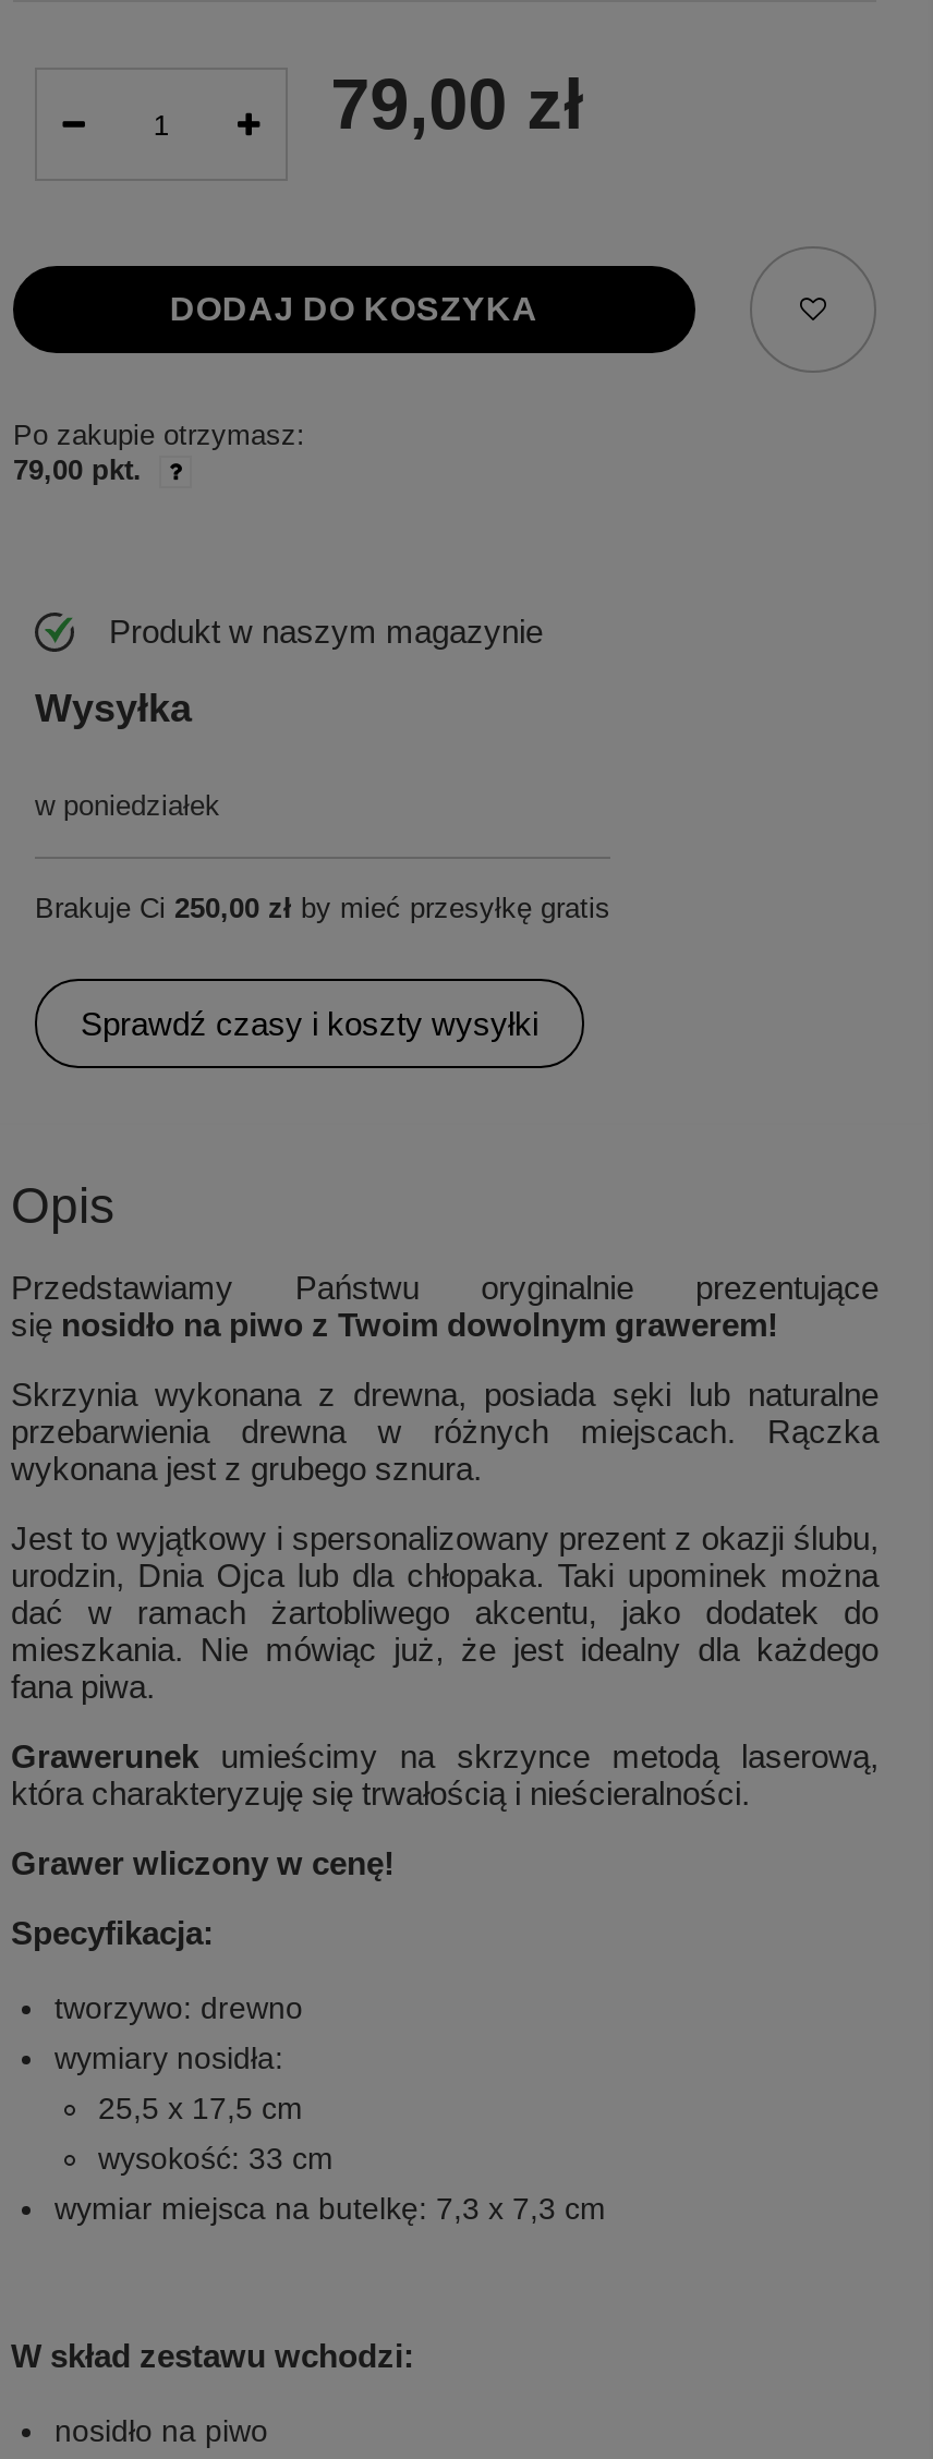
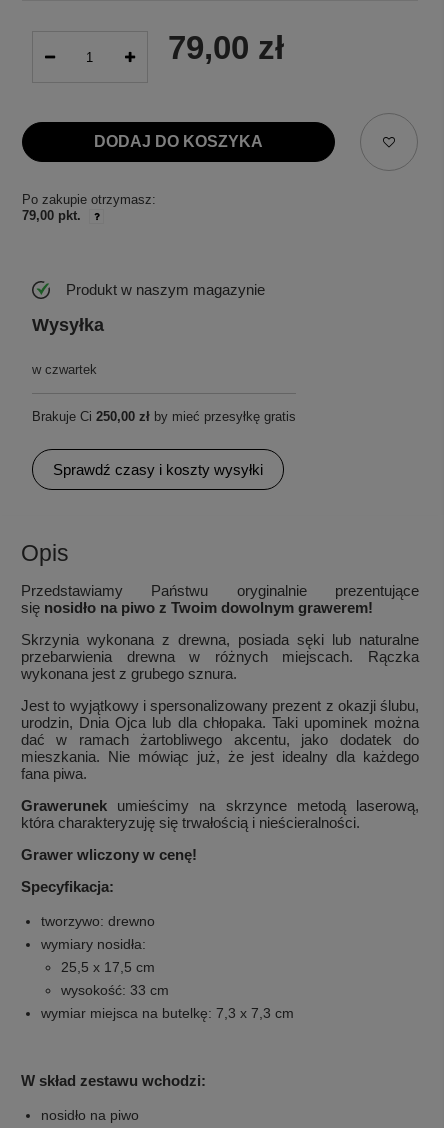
- w poniedziałek
+ w czwartek
